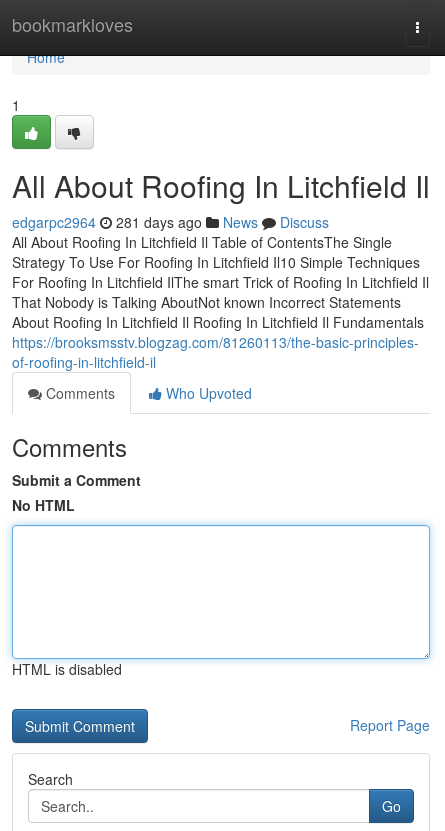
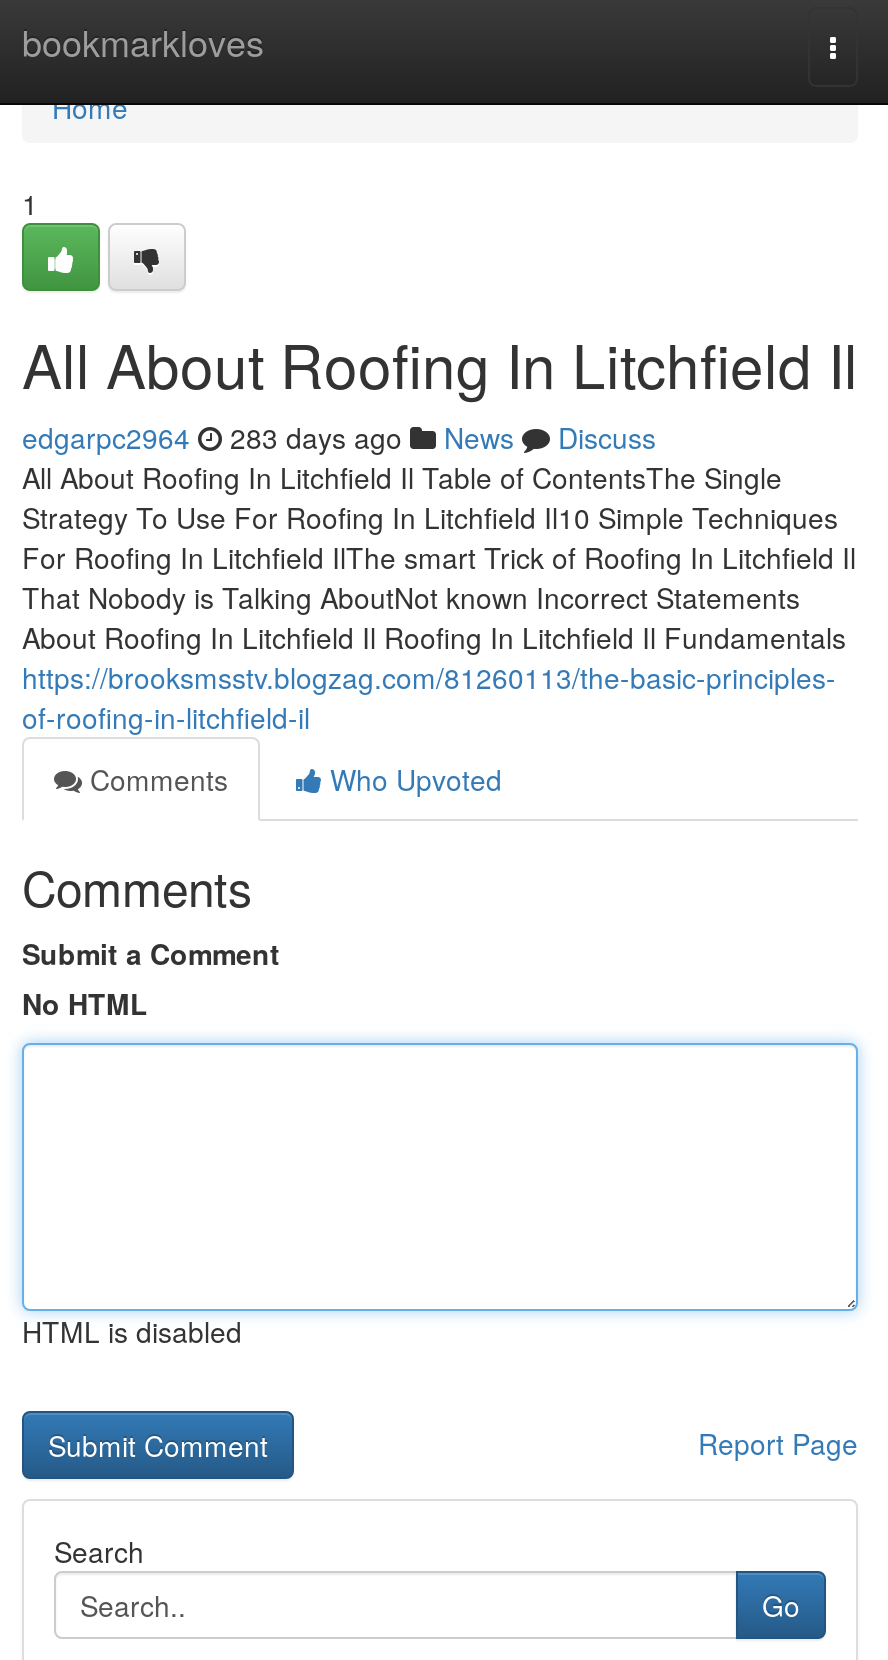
- edgarpc2964 281 days ago News Discuss
+ edgarpc2964 283 days ago News Discuss
